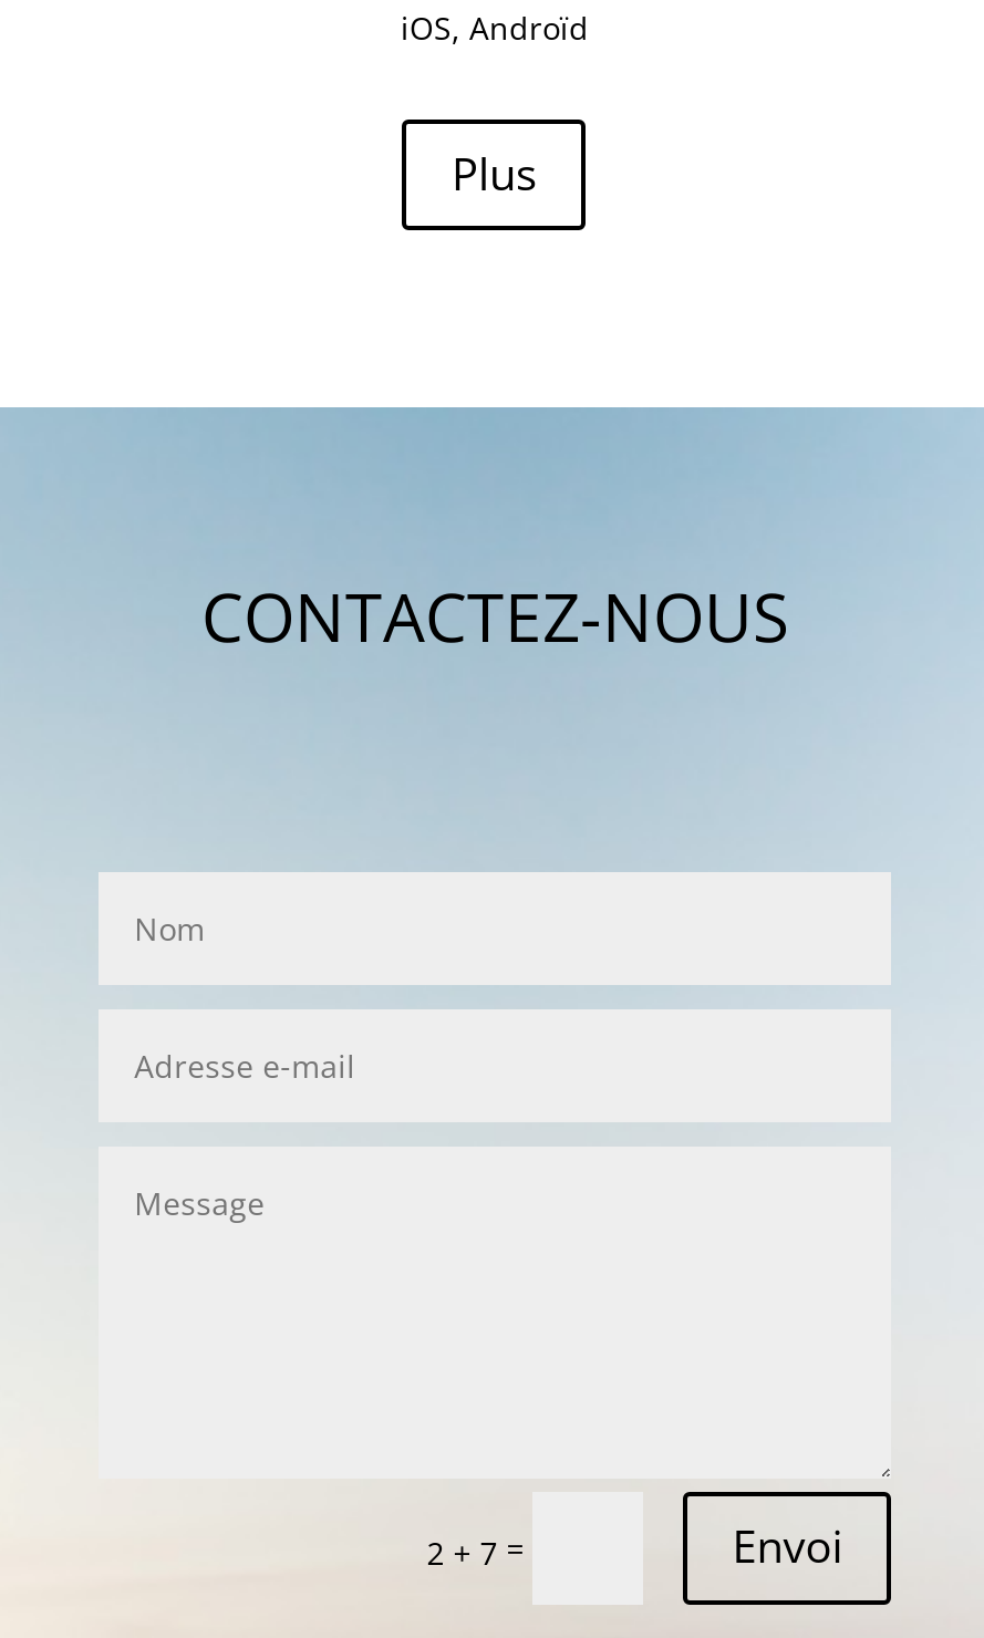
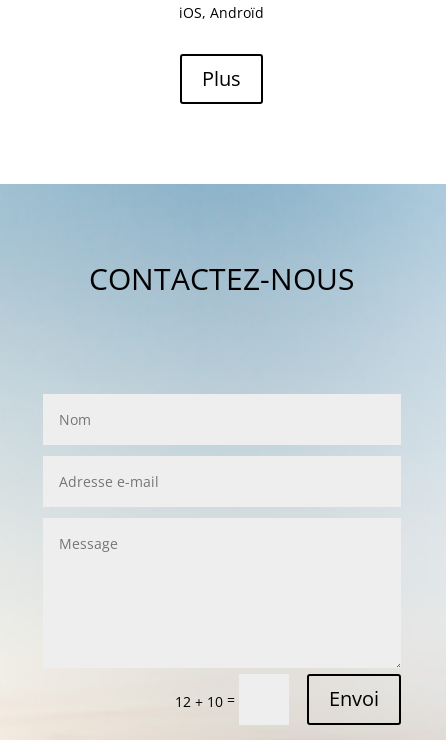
- 2 + 7 =
+ 12 + 10 =
